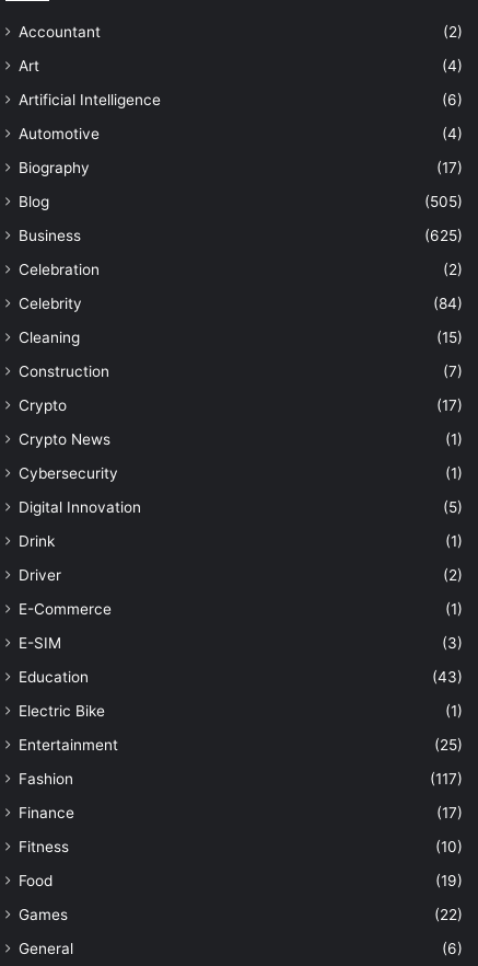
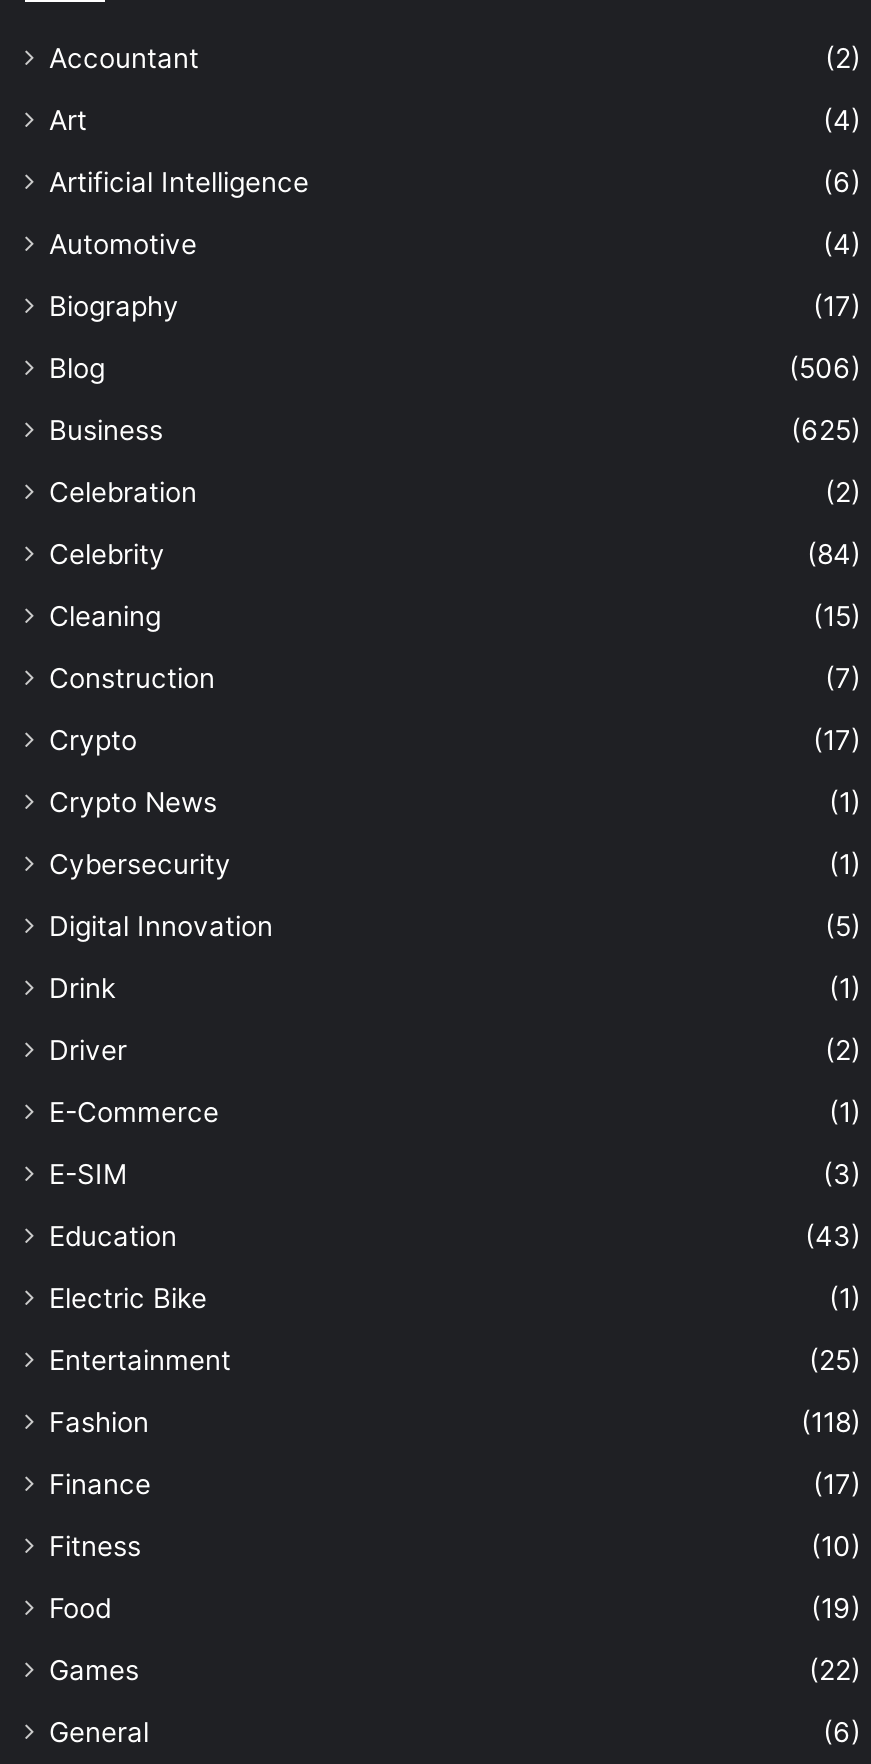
- (505)
+ (506)

- (117)
+ (118)
